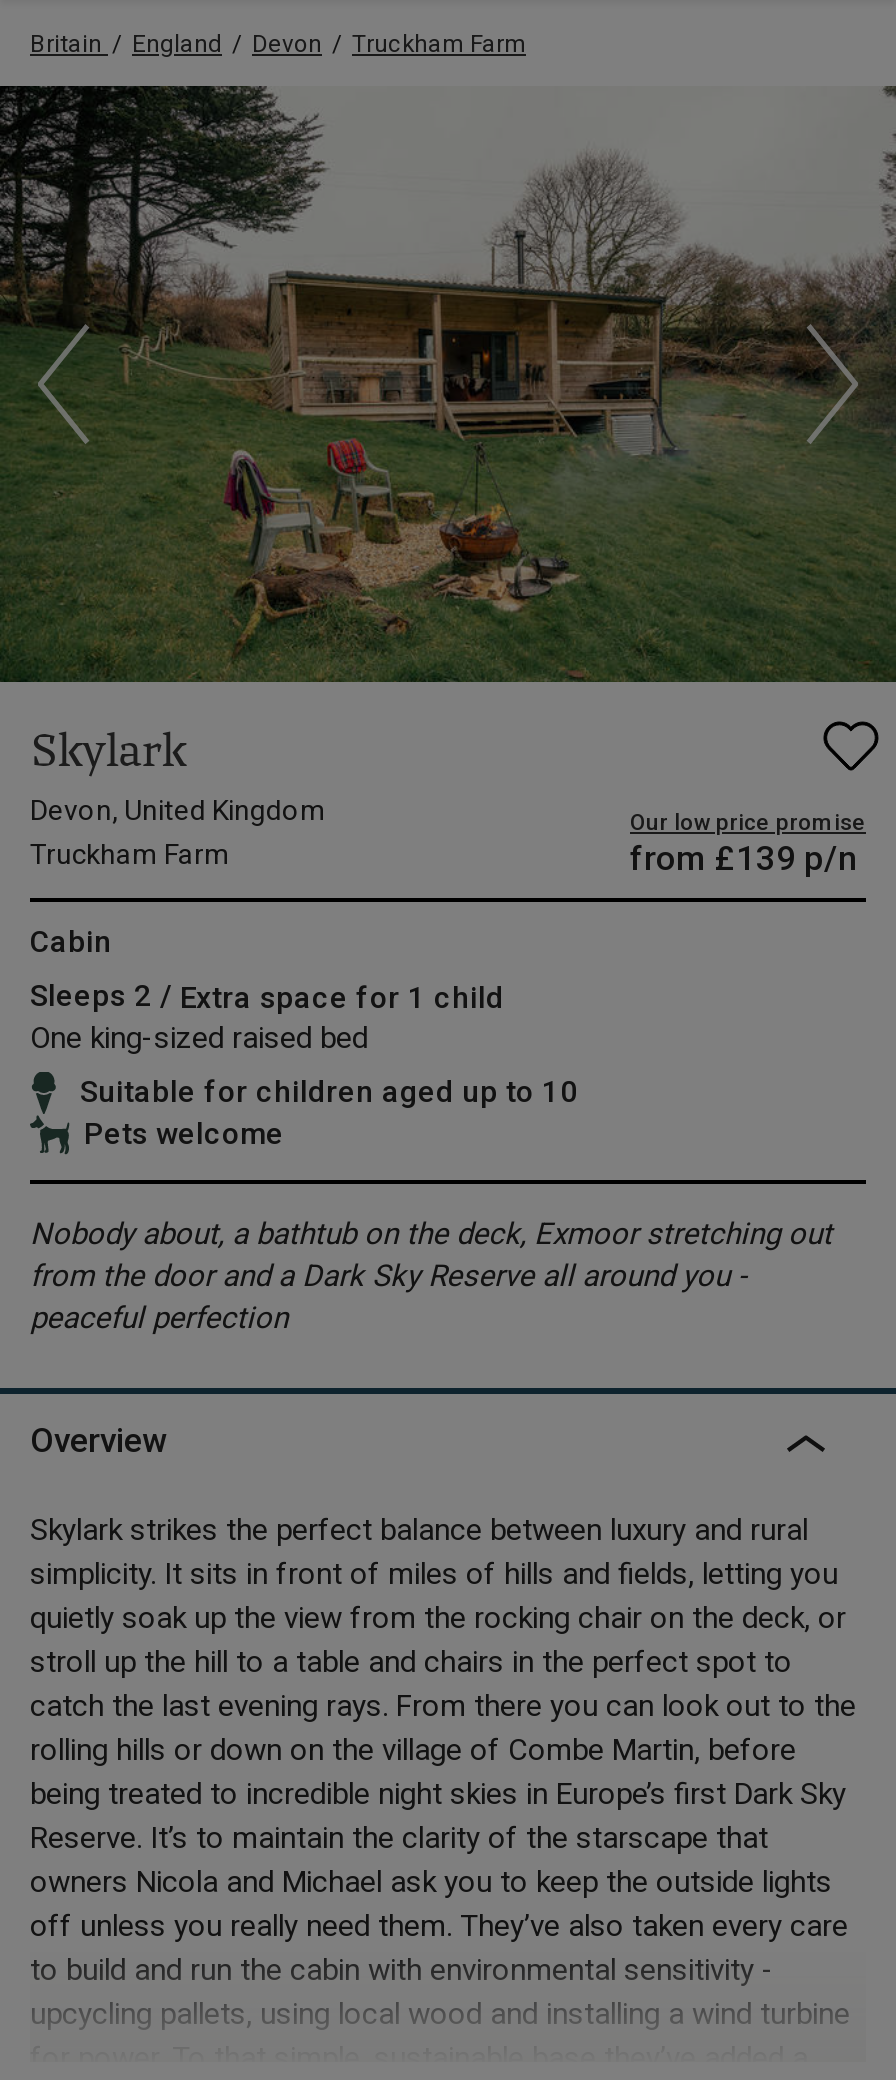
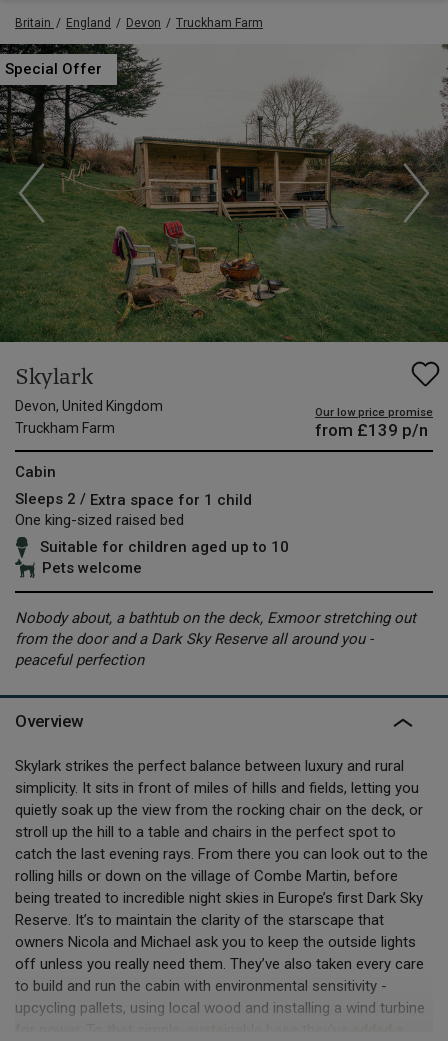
+ Special Offer
